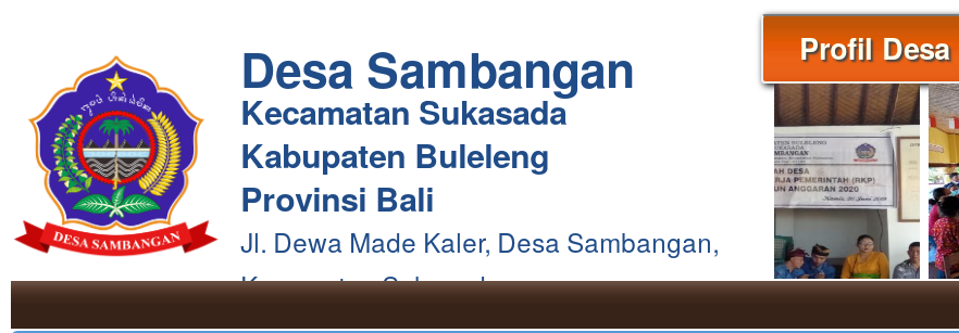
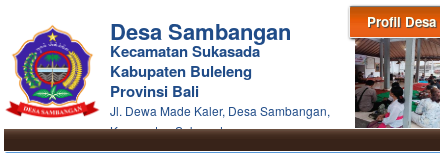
- [image]
+ [image]
